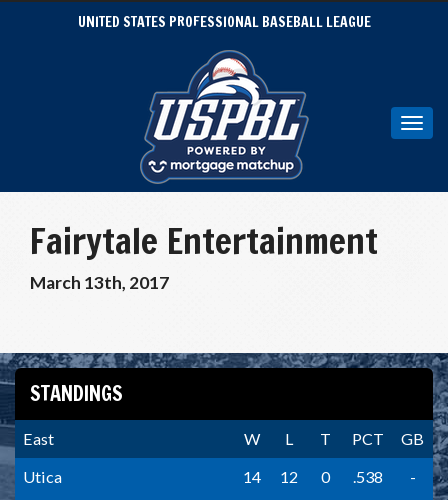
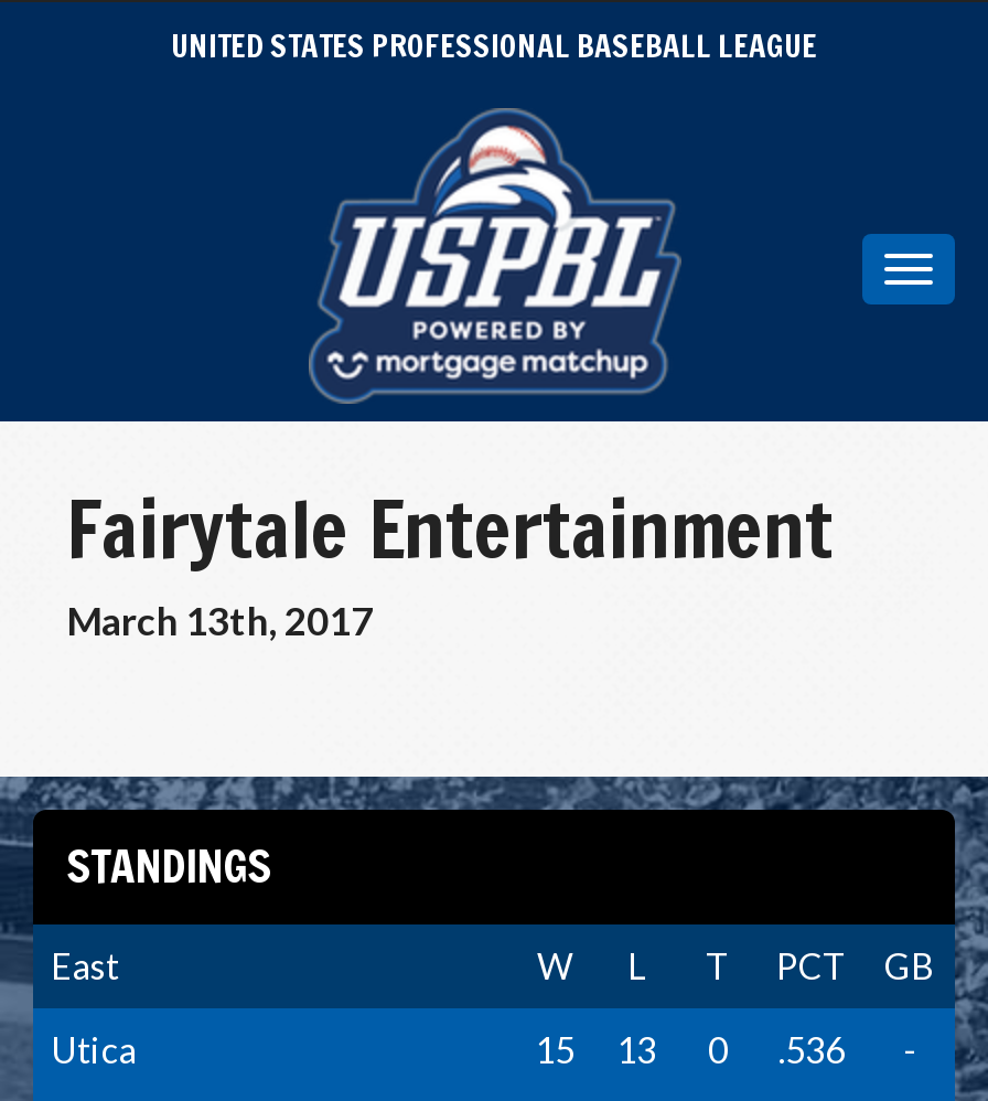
- 14
+ 15

- 12
+ 13

- .538
+ .536
